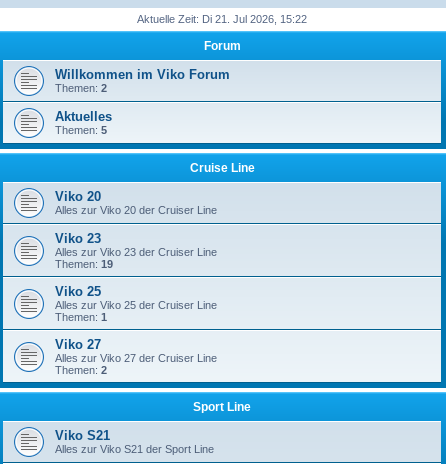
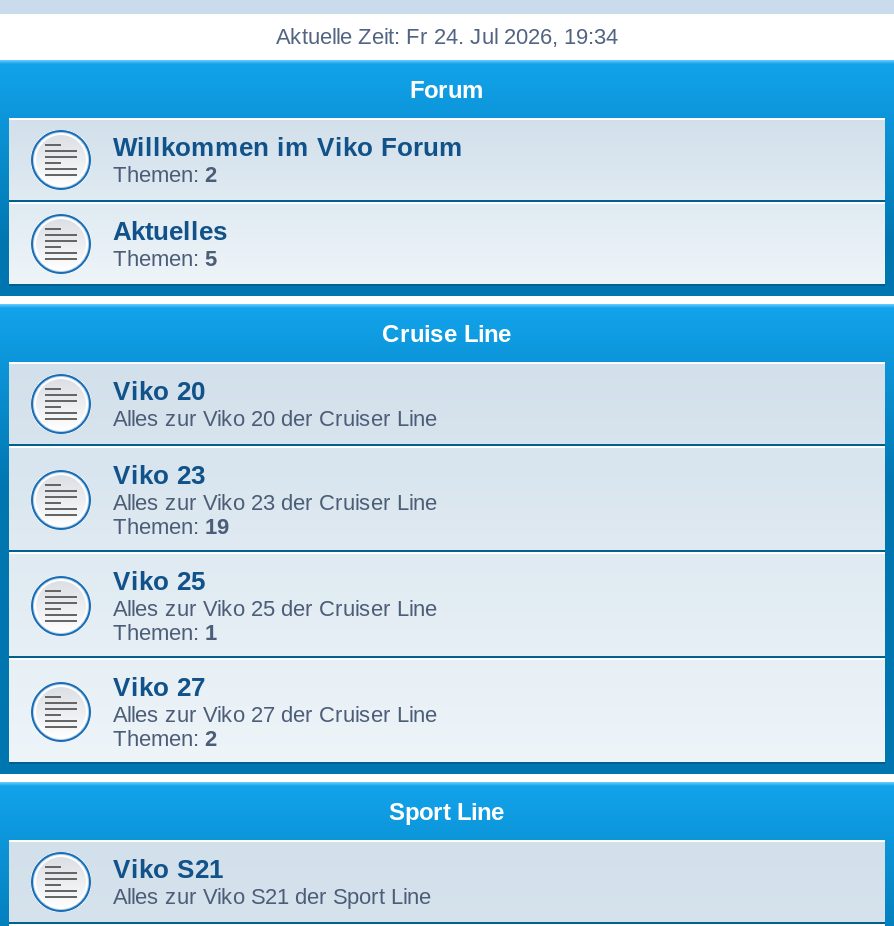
- Aktuelle Zeit: Di 21. Jul 2026, 15:22
+ Aktuelle Zeit: Fr 24. Jul 2026, 19:34
